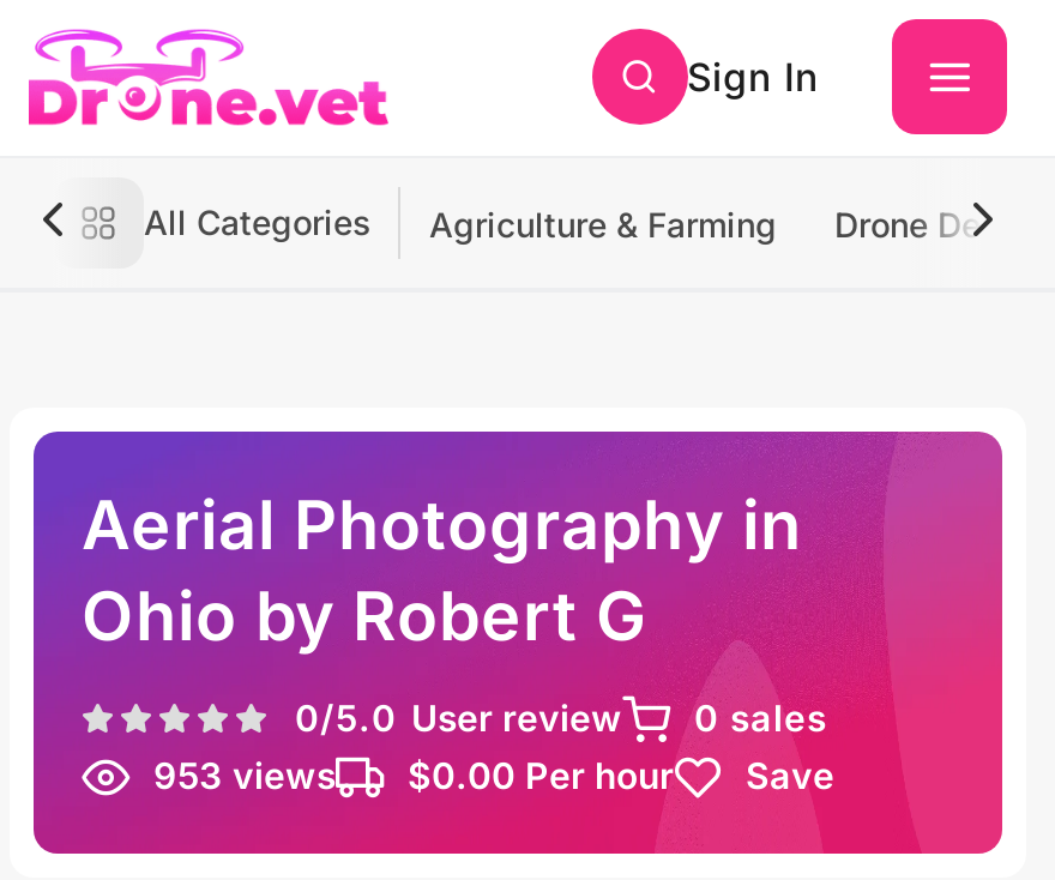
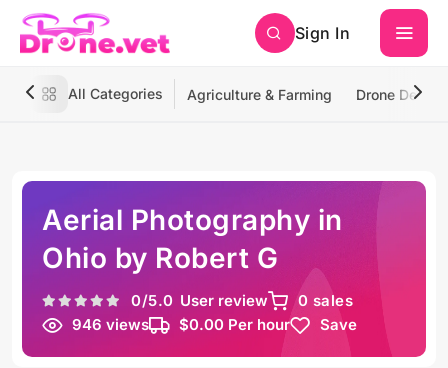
- 953 views $0.00 Per hour Save
+ 946 views $0.00 Per hour Save
